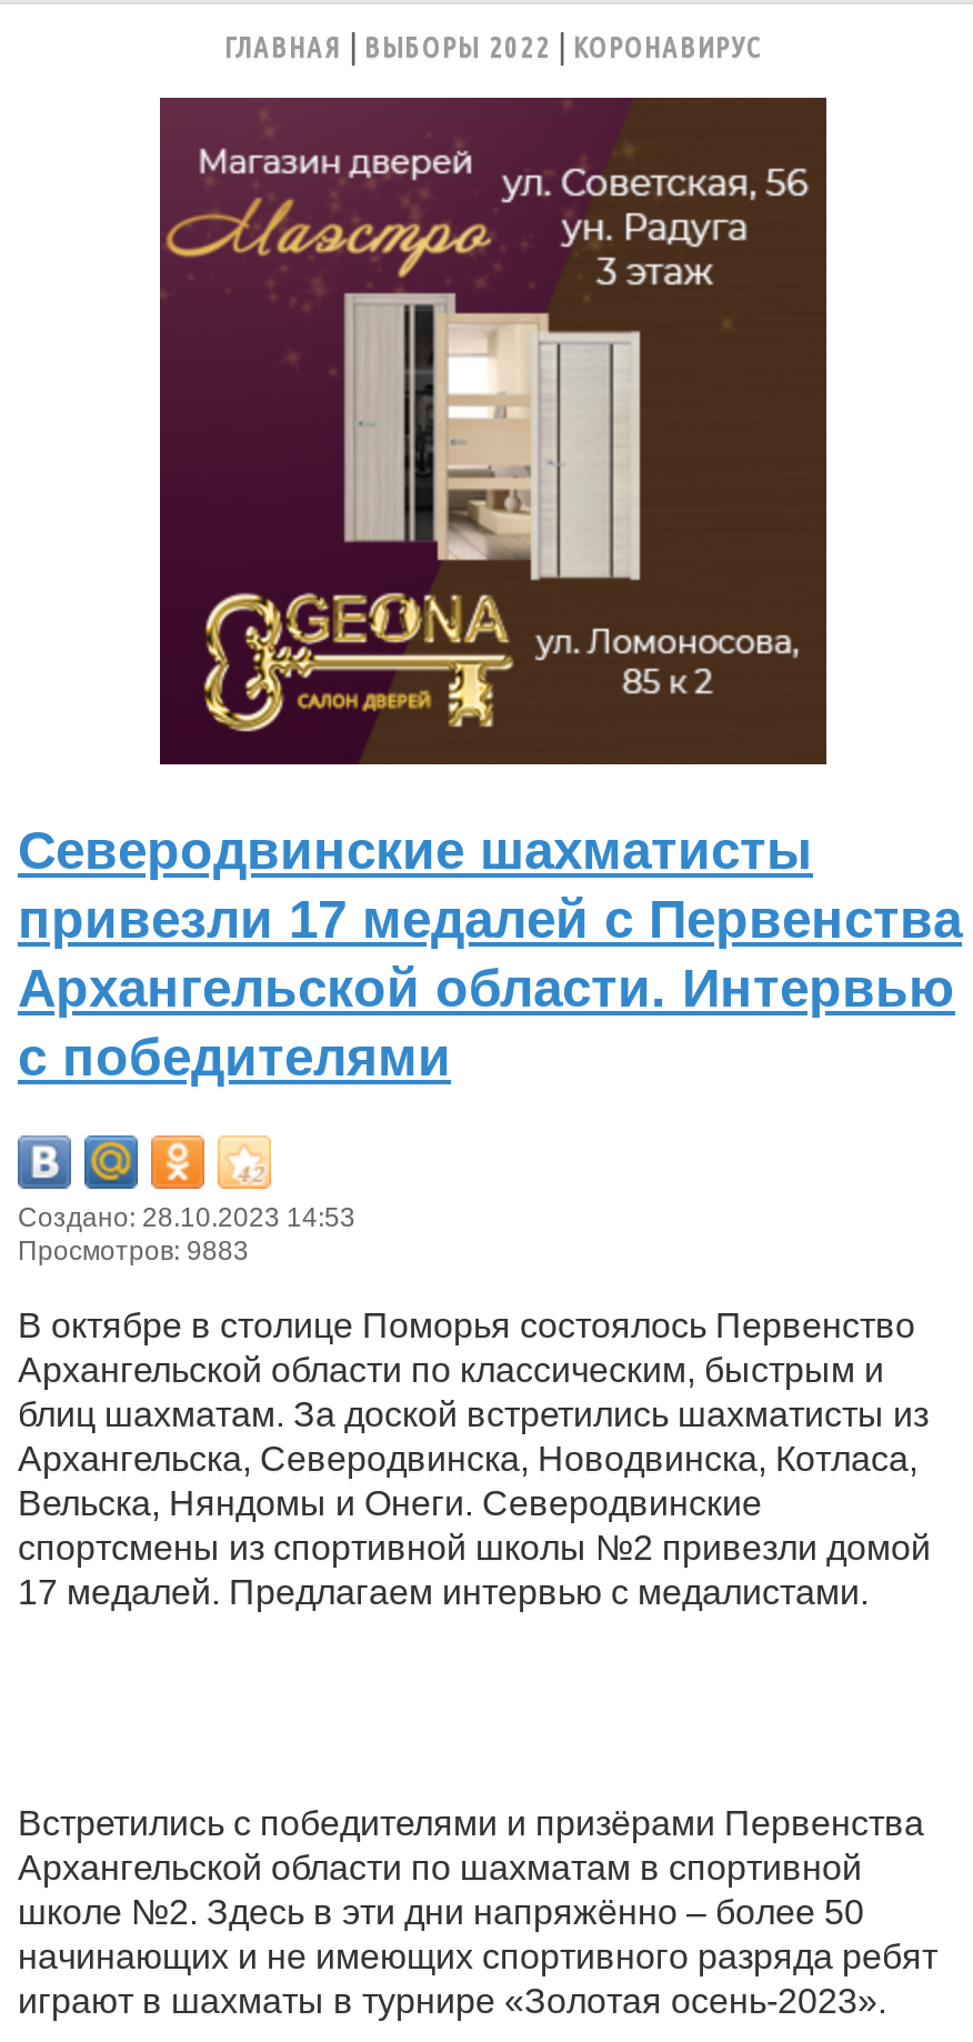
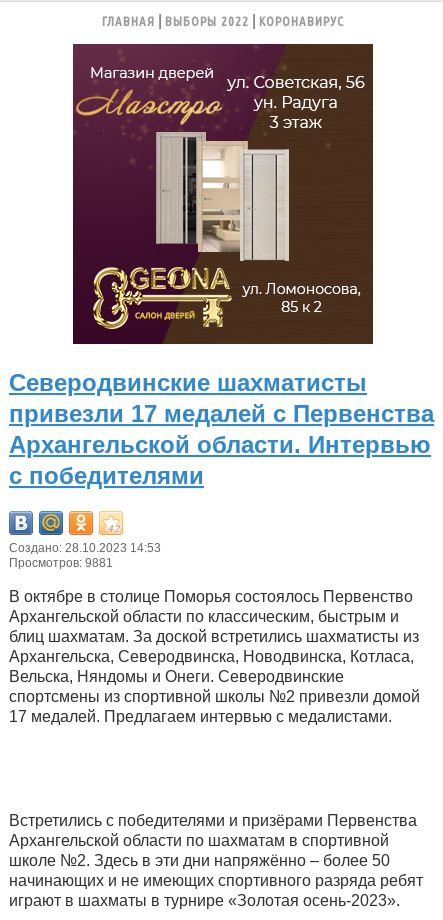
- Просмотров: 9883
+ Просмотров: 9881
